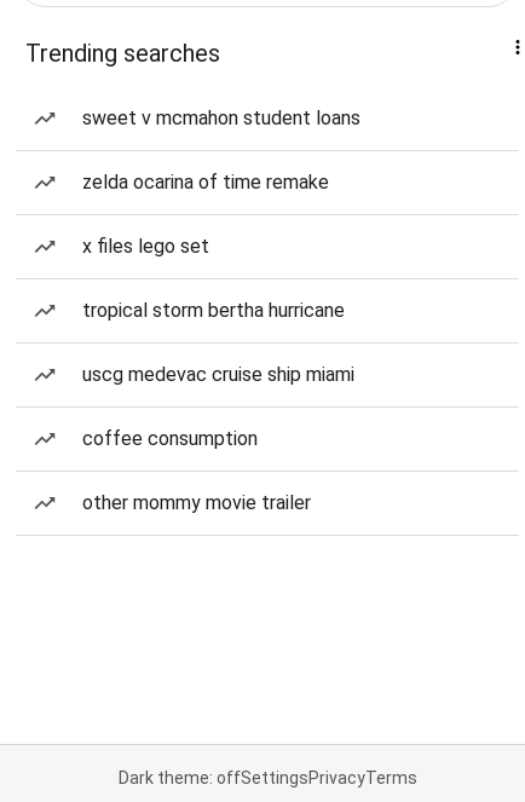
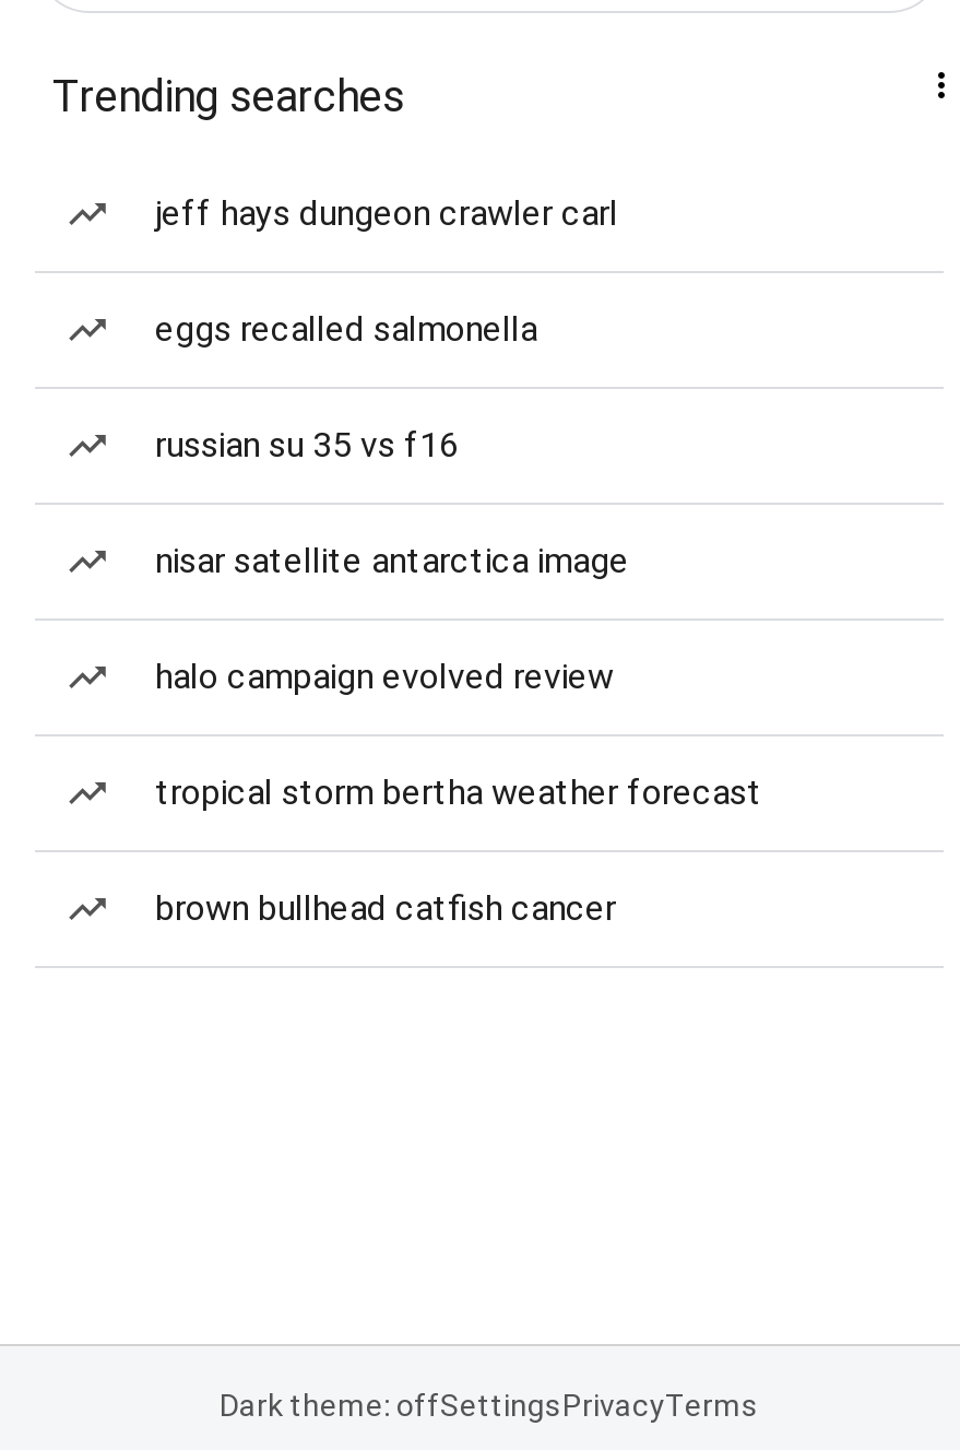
- sweet v mcmahon student loans
+ jeff hays dungeon crawler carl

- zelda ocarina of time remake
+ eggs recalled salmonella

- x files lego set
+ russian su 35 vs f16

- tropical storm bertha hurricane
+ nisar satellite antarctica image

- uscg medevac cruise ship miami
+ halo campaign evolved review

- coffee consumption
+ tropical storm bertha weather forecast

- other mommy movie trailer
+ brown bullhead catfish cancer
